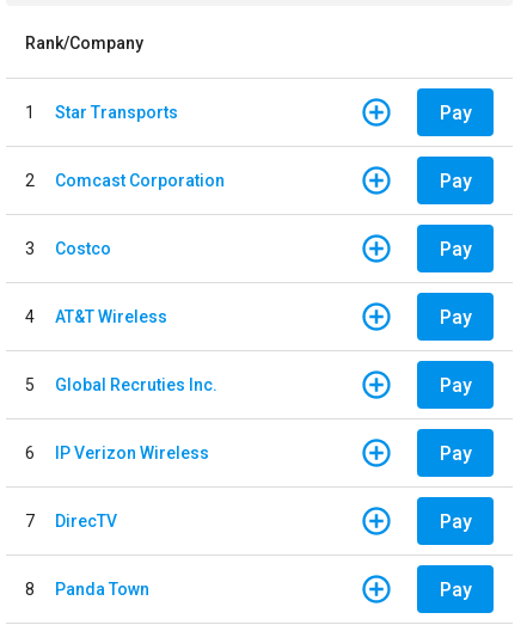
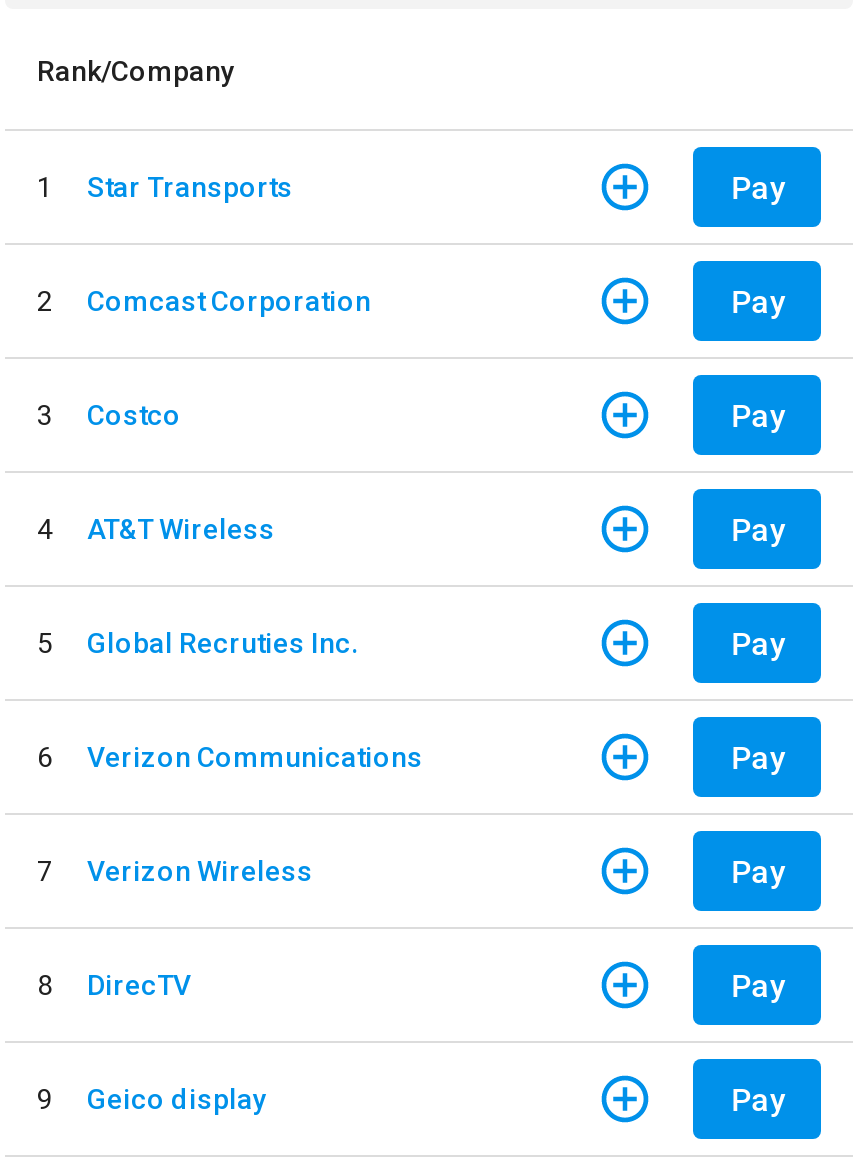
- IP Verizon Wireless
+ Verizon Communications

+ Verizon Wireless
+ Pay
+ 8

- 8
- Panda Town
+ 9
+ Geico display
